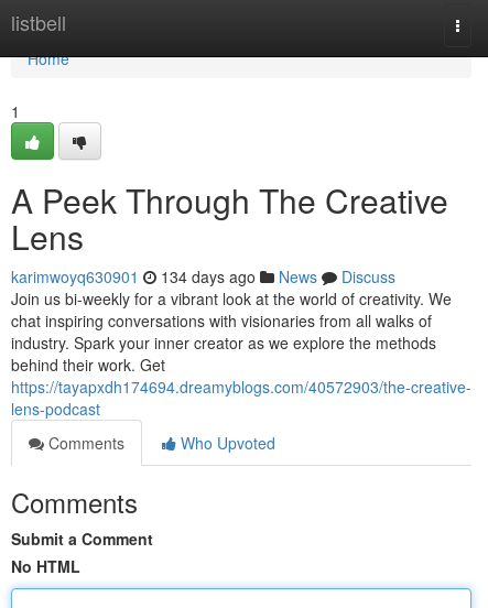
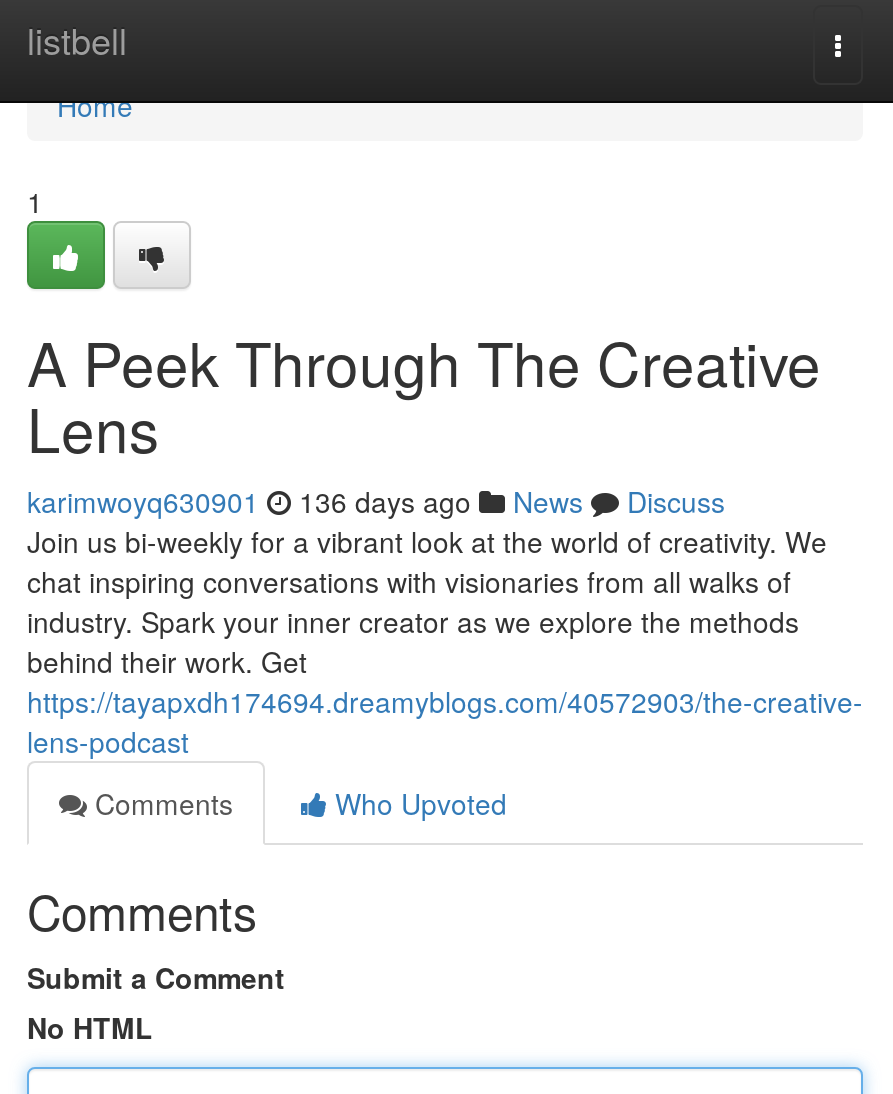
- karimwoyq630901 134 days ago News Discuss
+ karimwoyq630901 136 days ago News Discuss
